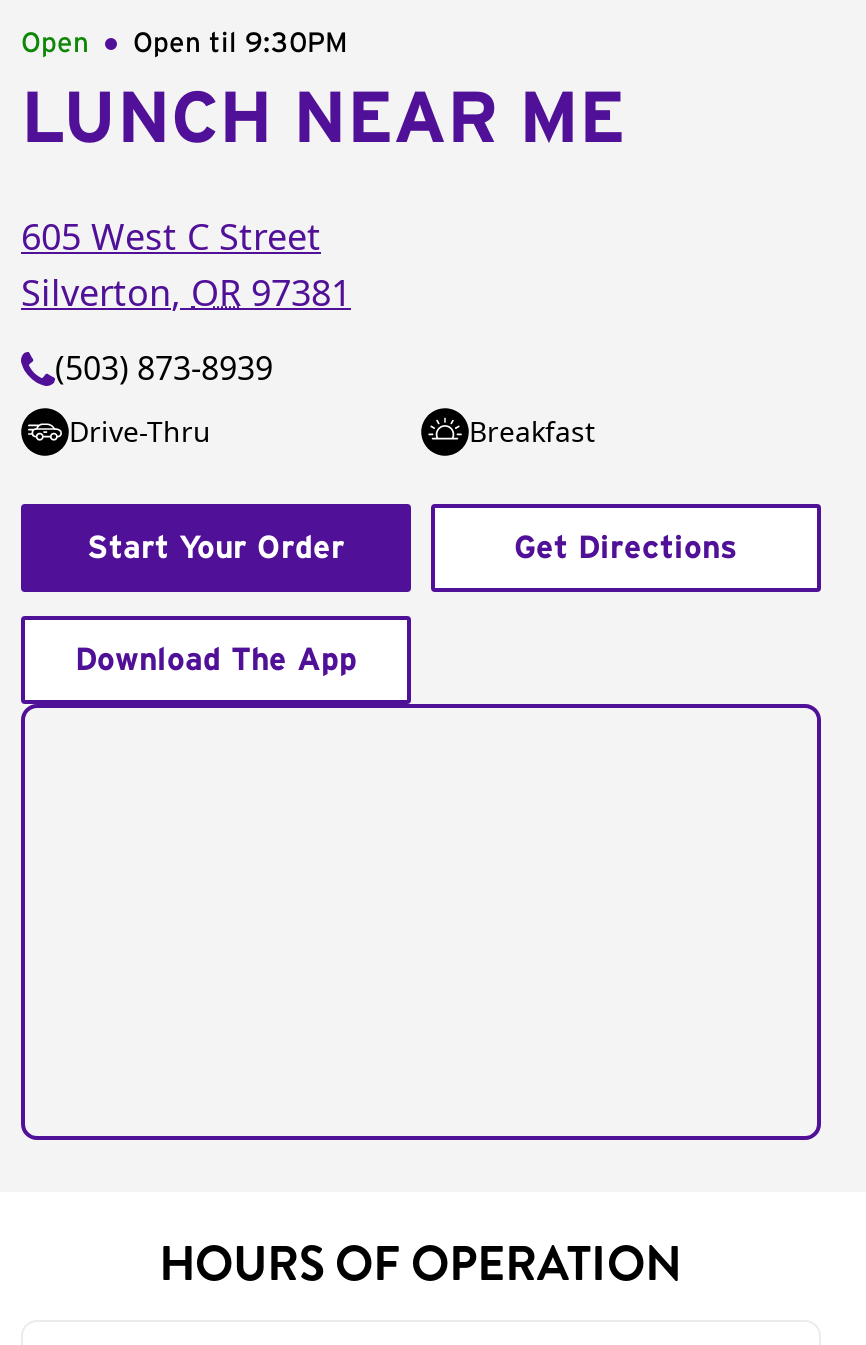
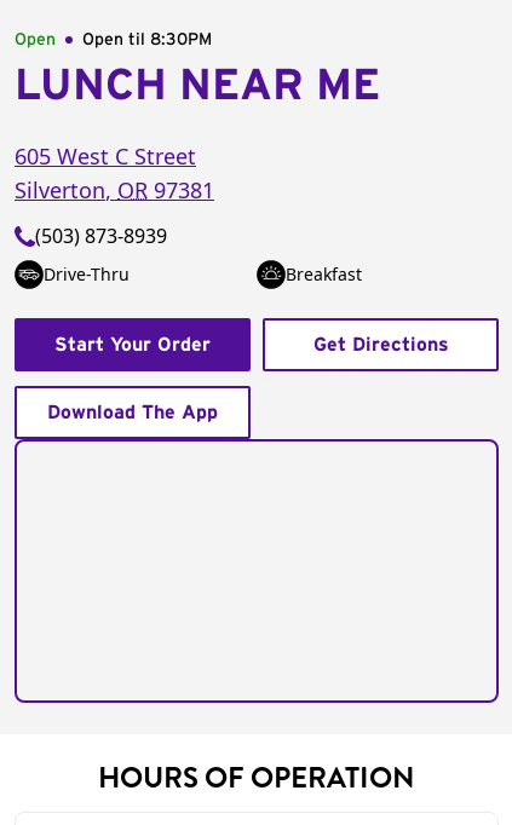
- Open Open til 9:30PM
+ Open Open til 8:30PM
